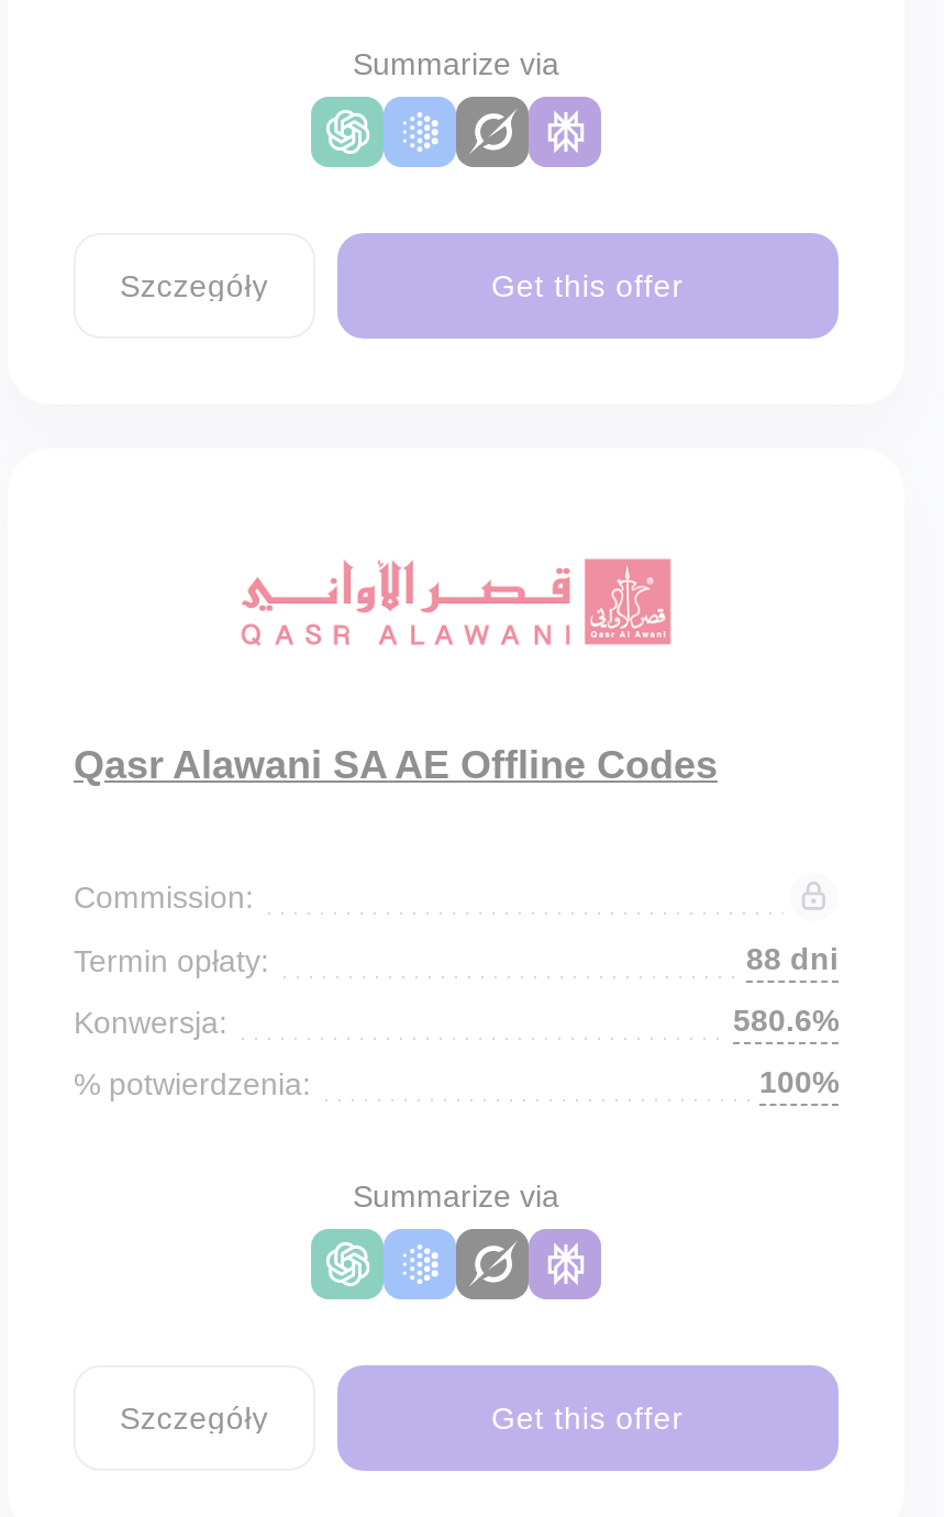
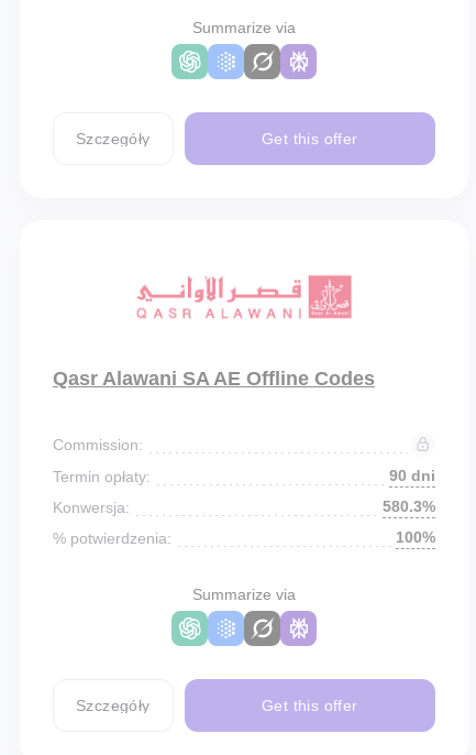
- 88 dni
+ 90 dni

- 580.6%
+ 580.3%
